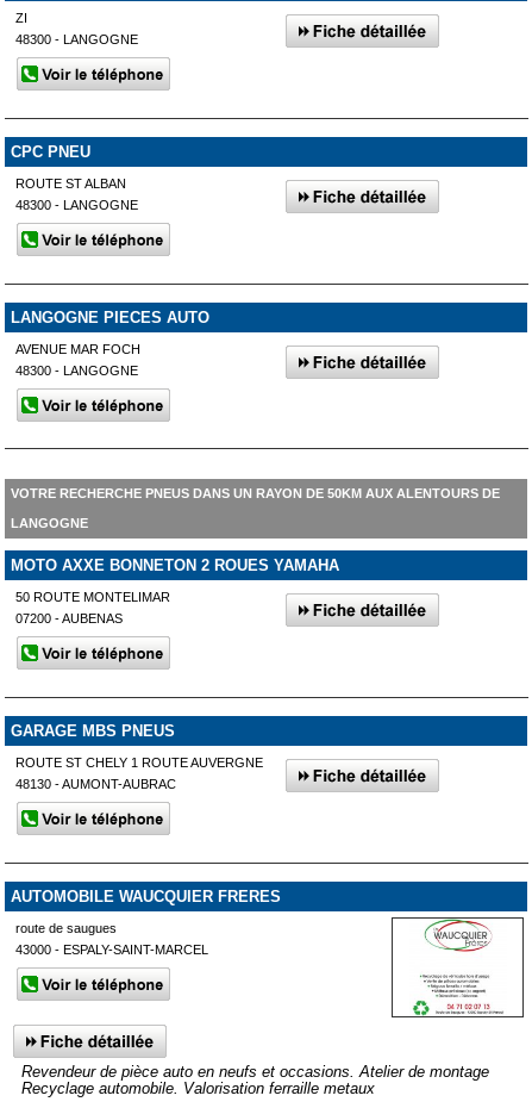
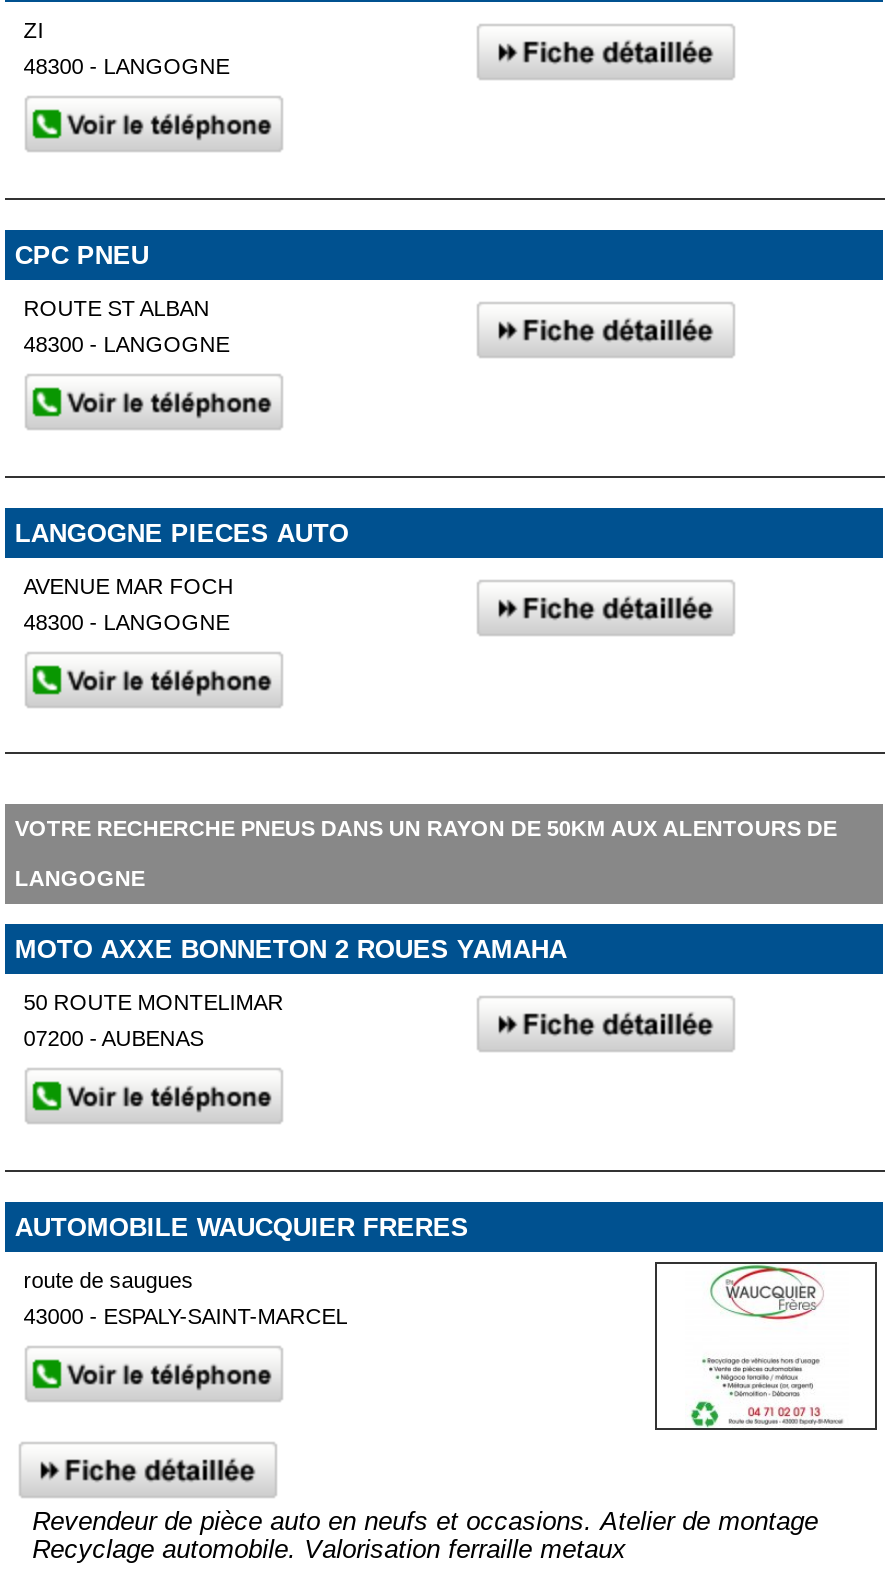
- GARAGE MBS PNEUS
- ROUTE ST CHELY 1 ROUTE AUVERGNE
- 48130 - AUMONT-AUBRAC
